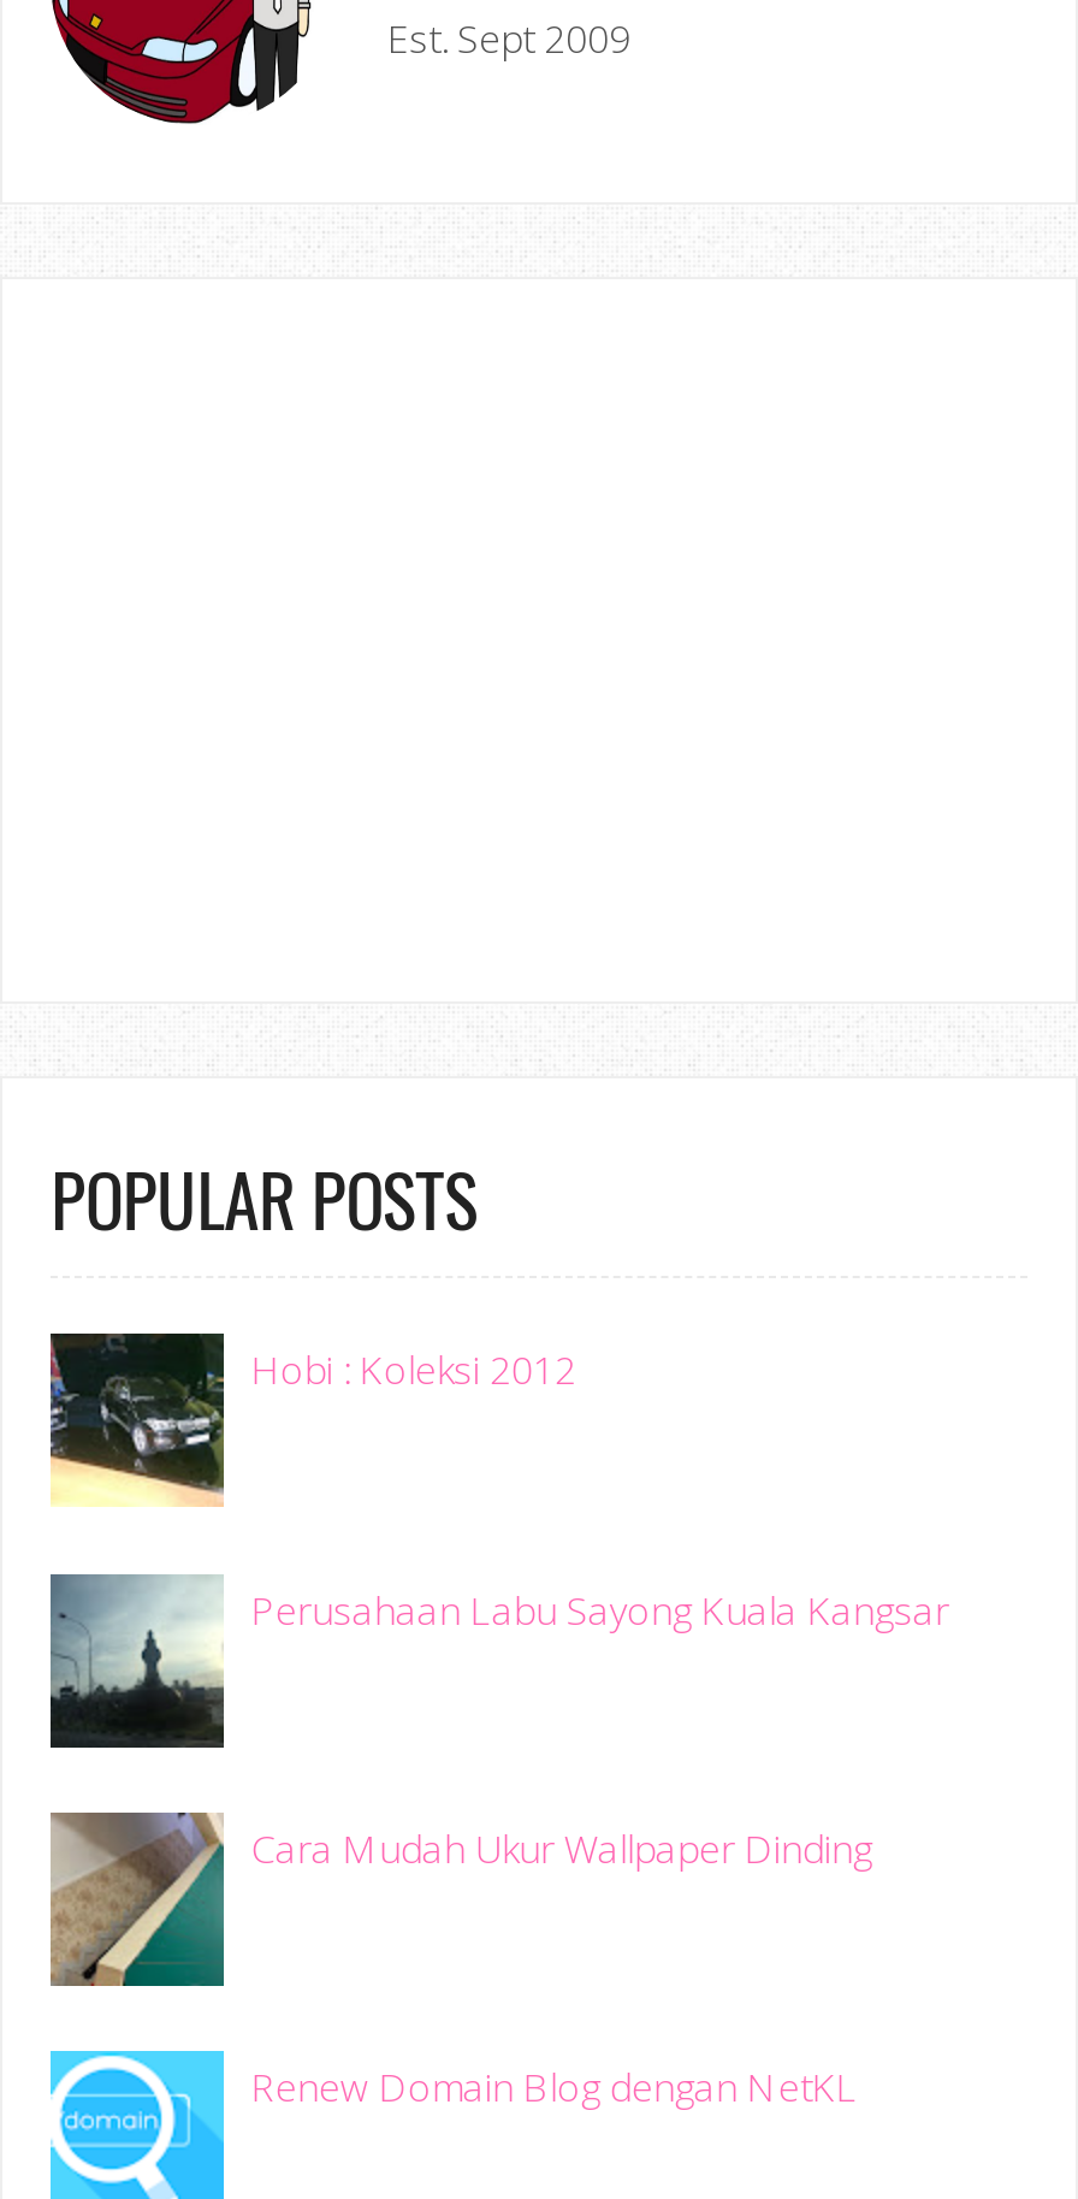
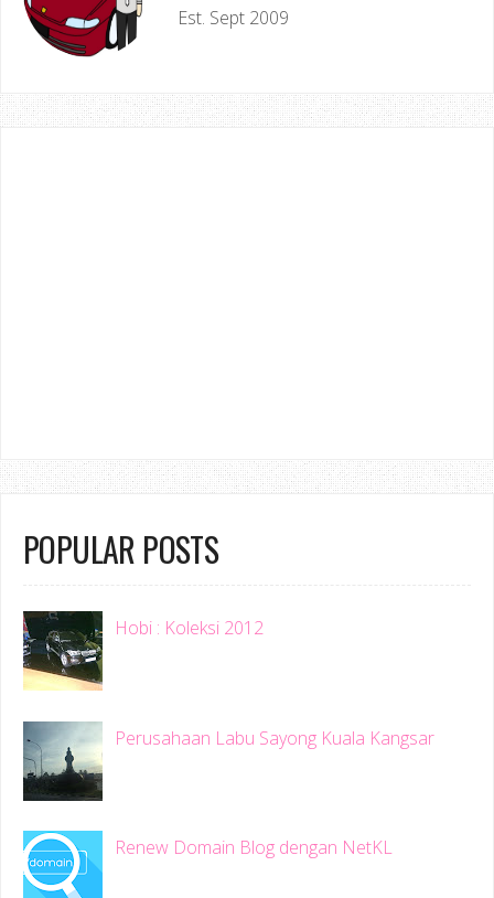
- [image]
- Cara Mudah Ukur Wallpaper Dinding
